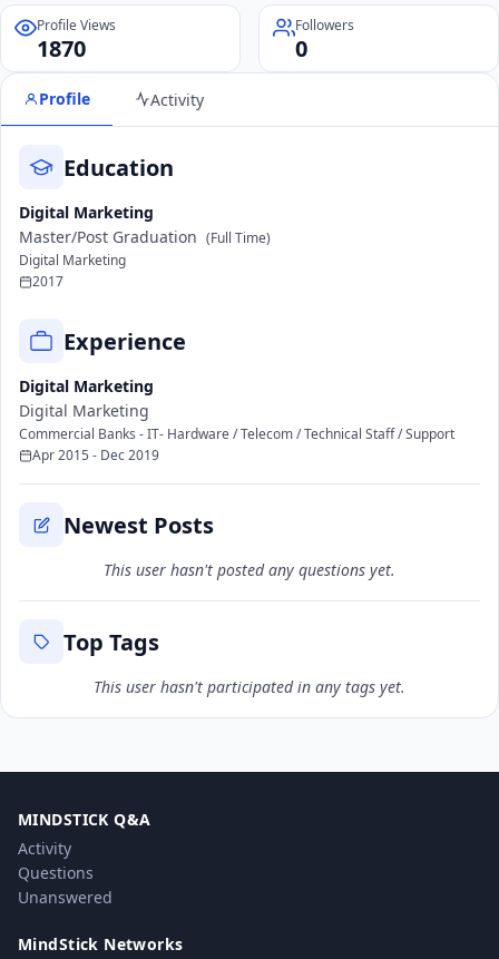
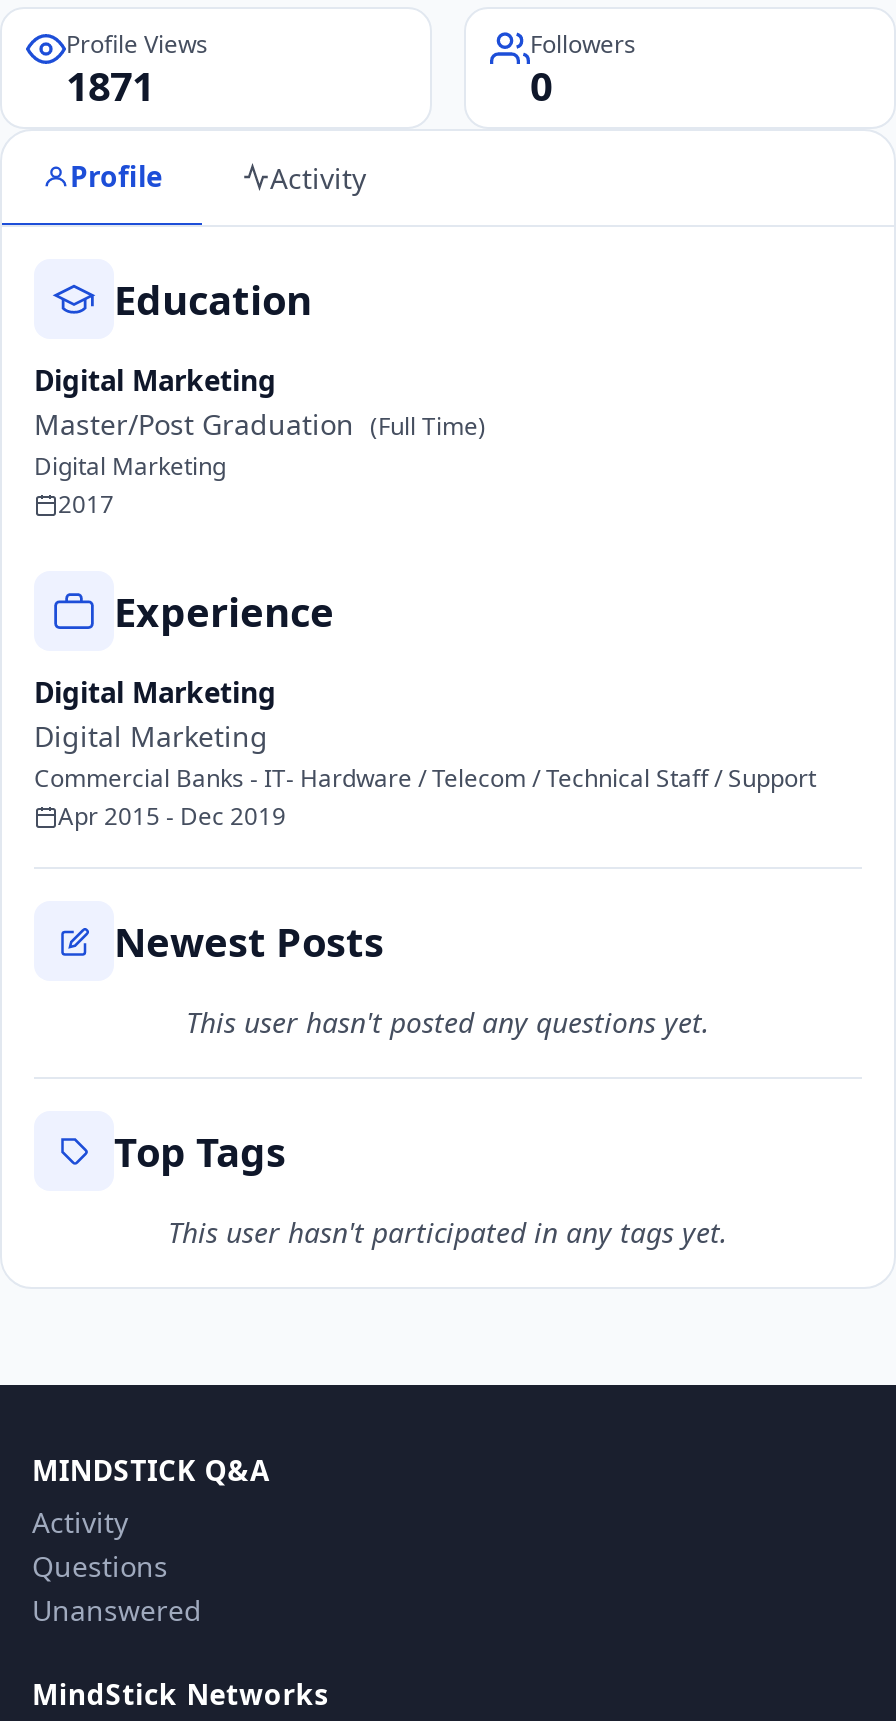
- 1870
+ 1871
